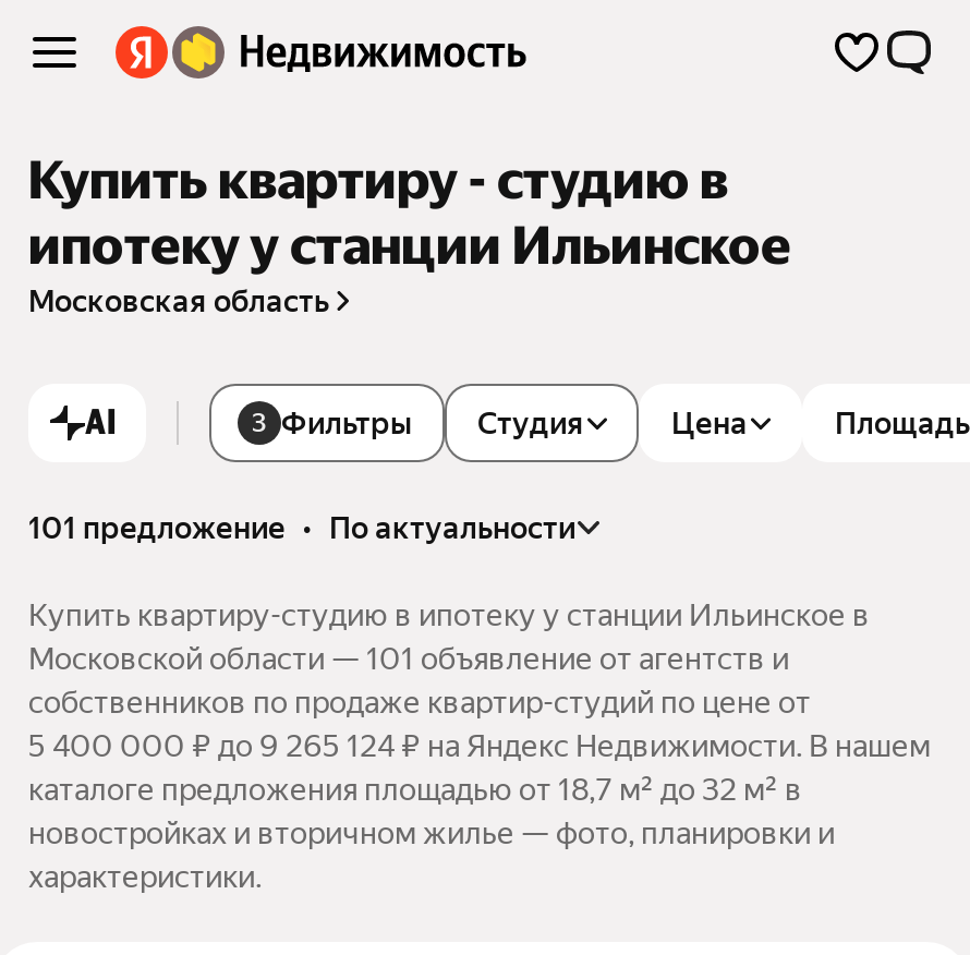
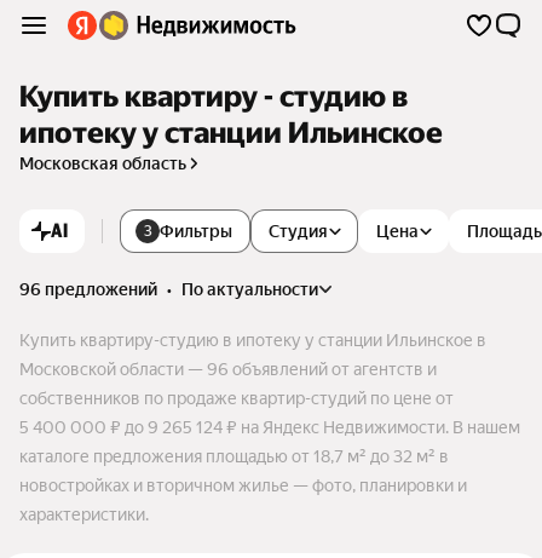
- 101 предложение • по актуальности
+ 96 предложений • по актуальности

- Московской области — 101 объявление от агентств и
+ Московской области — 96 объявлений от агентств и
